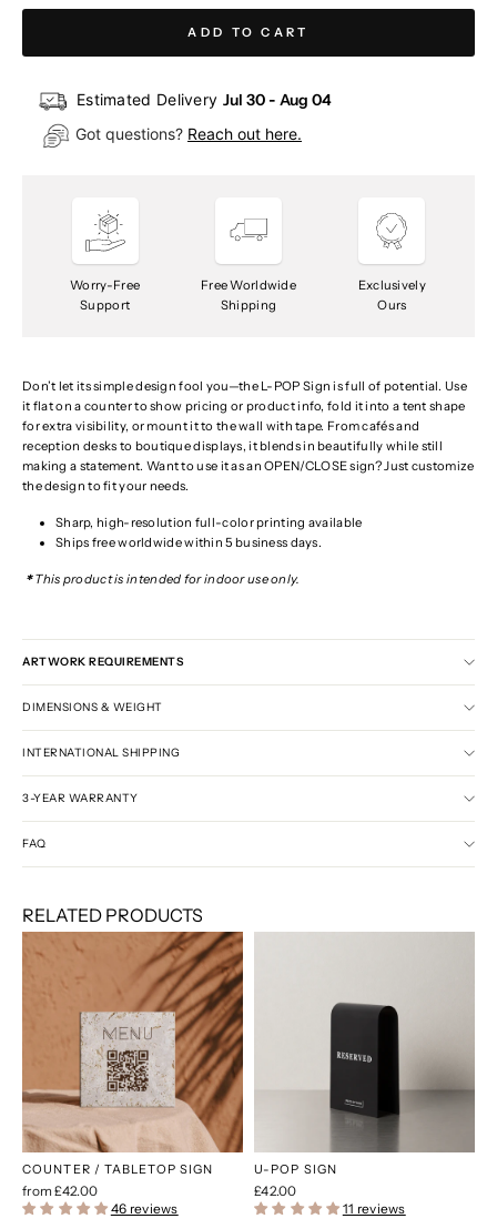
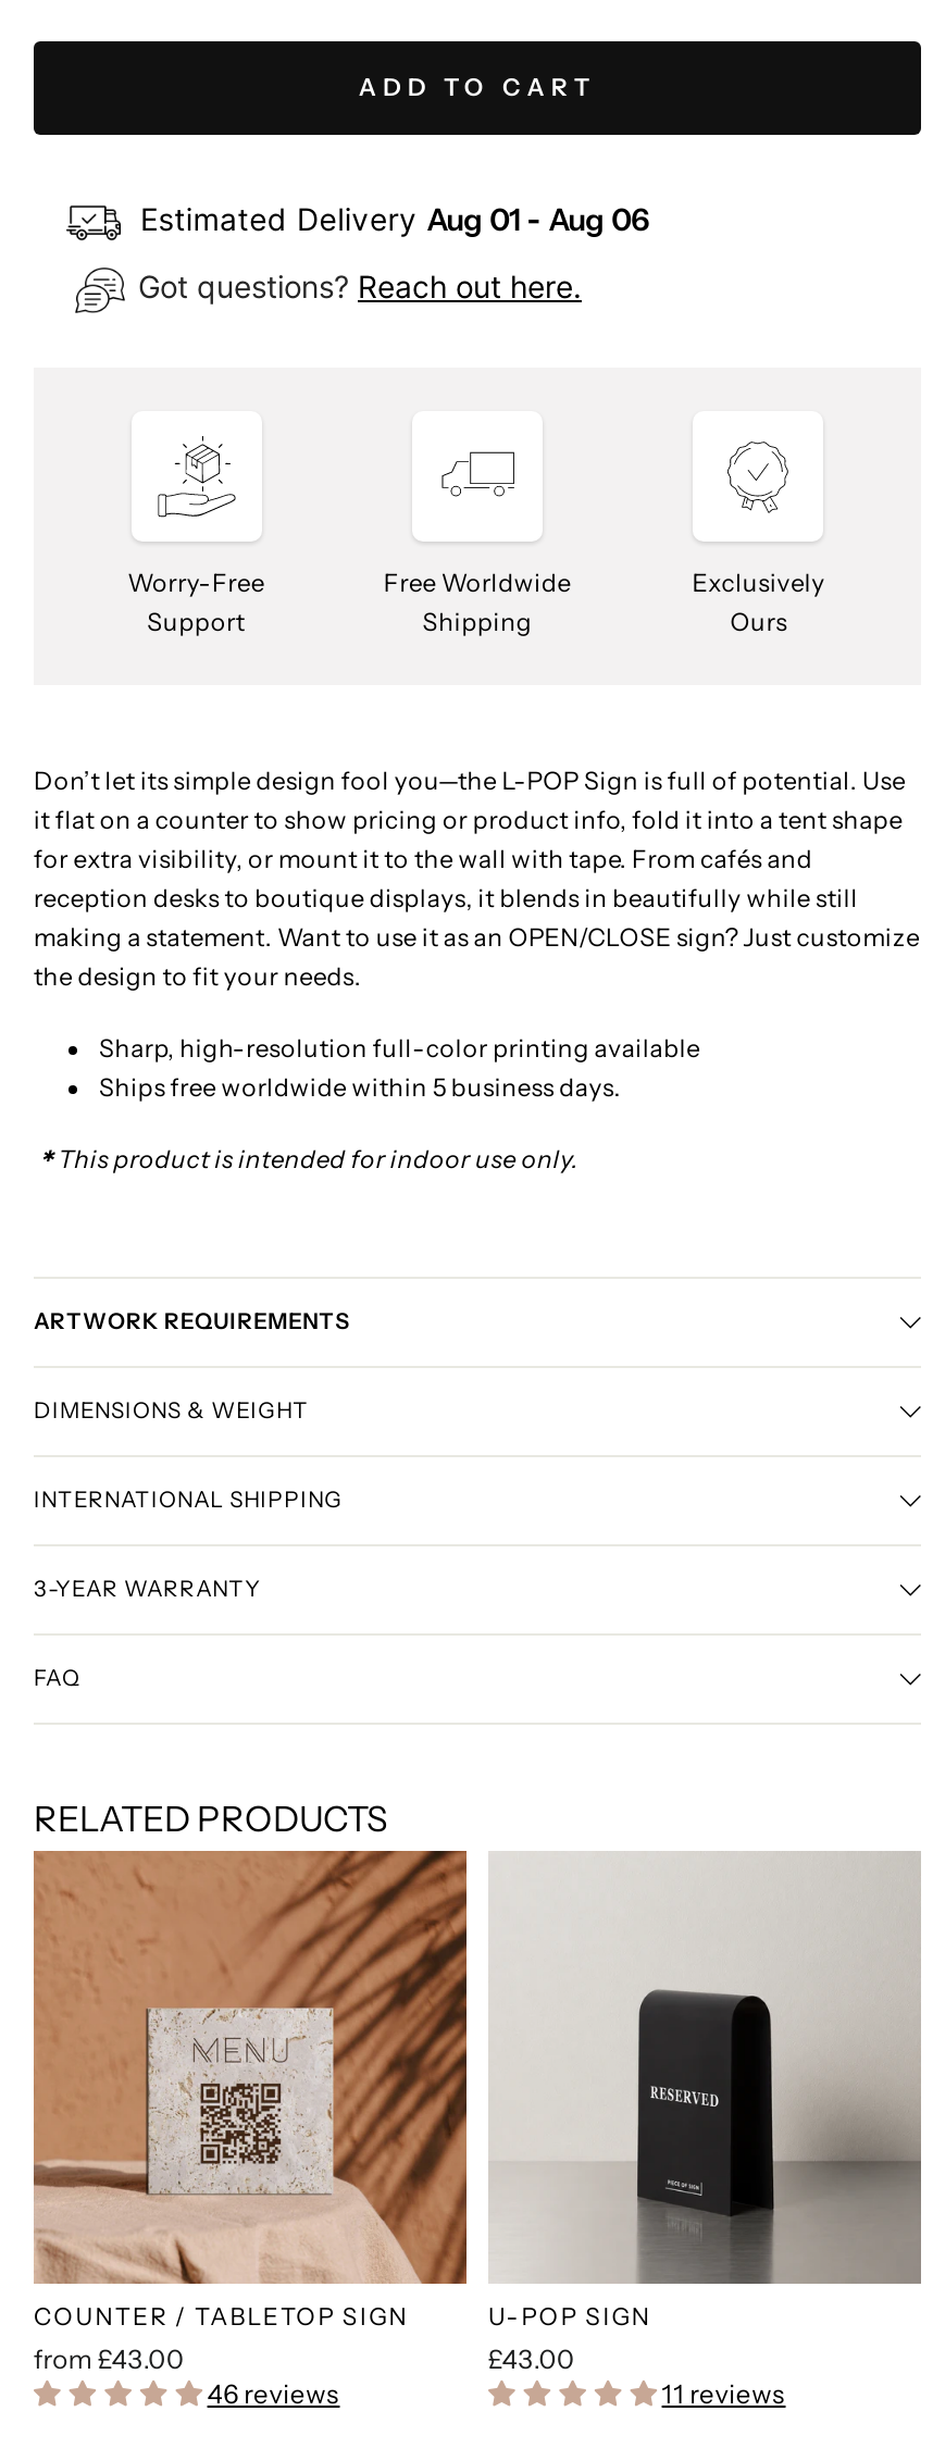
- Estimated Delivery Jul 30 - Aug 04
+ Estimated Delivery Aug 01 - Aug 06

- from £42.00
+ from £43.00

- £42.00
+ £43.00
